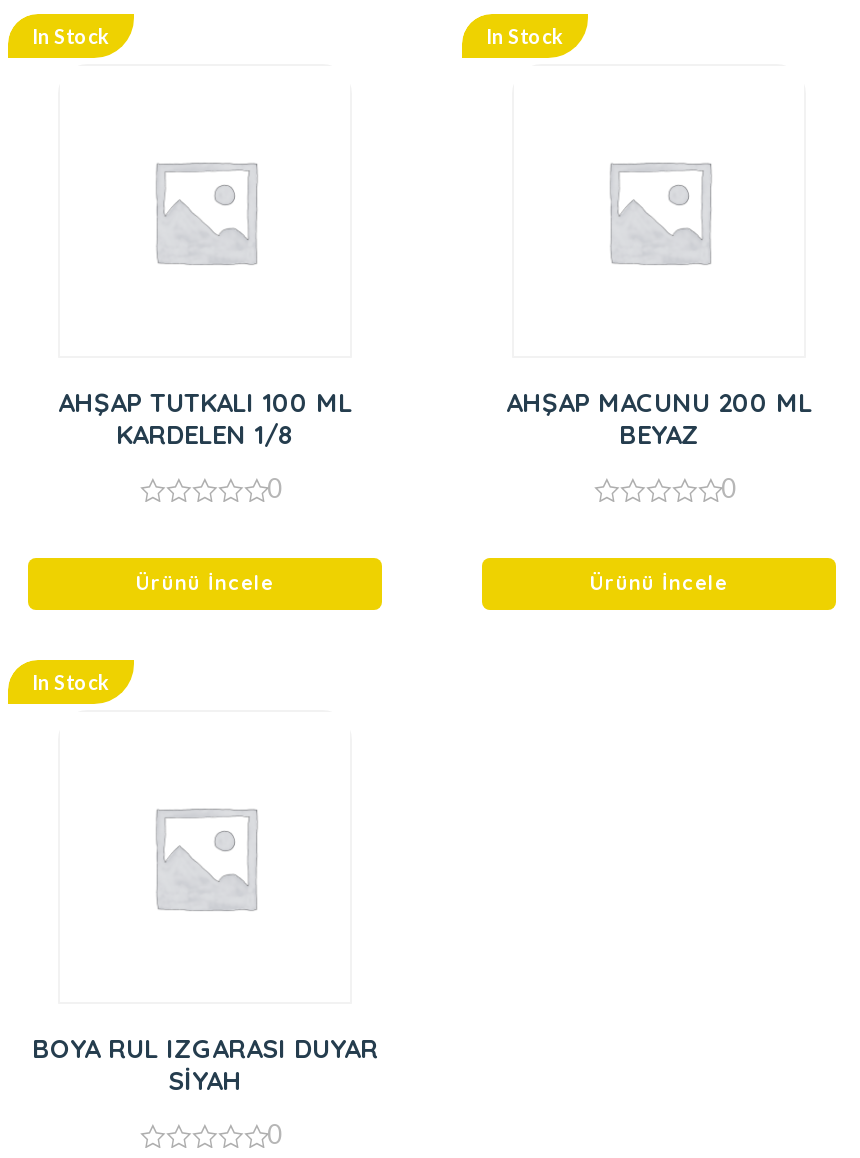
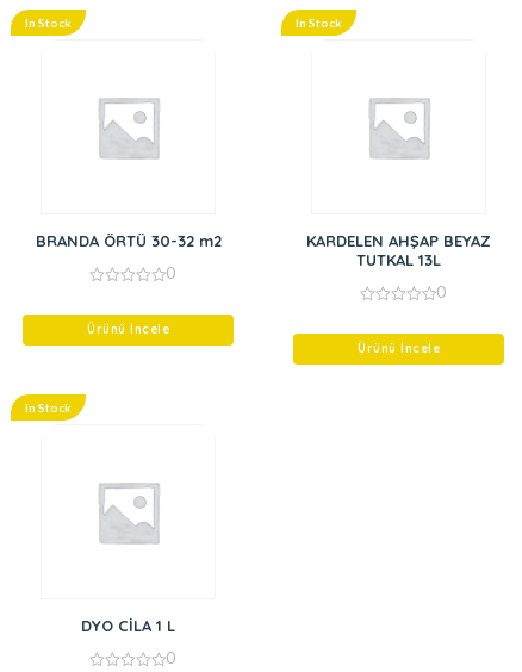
- AHŞAP TUTKALI 100 ML
- KARDELEN 1/8
+ BRANDA ÖRTÜ 30-32 m2

- AHŞAP MACUNU 200 ML
- BEYAZ
+ KARDELEN AHŞAP BEYAZ
+ TUTKAL 13L

- BOYA RUL IZGARASI DUYAR
- SİYAH
+ DYO CİLA 1 L
